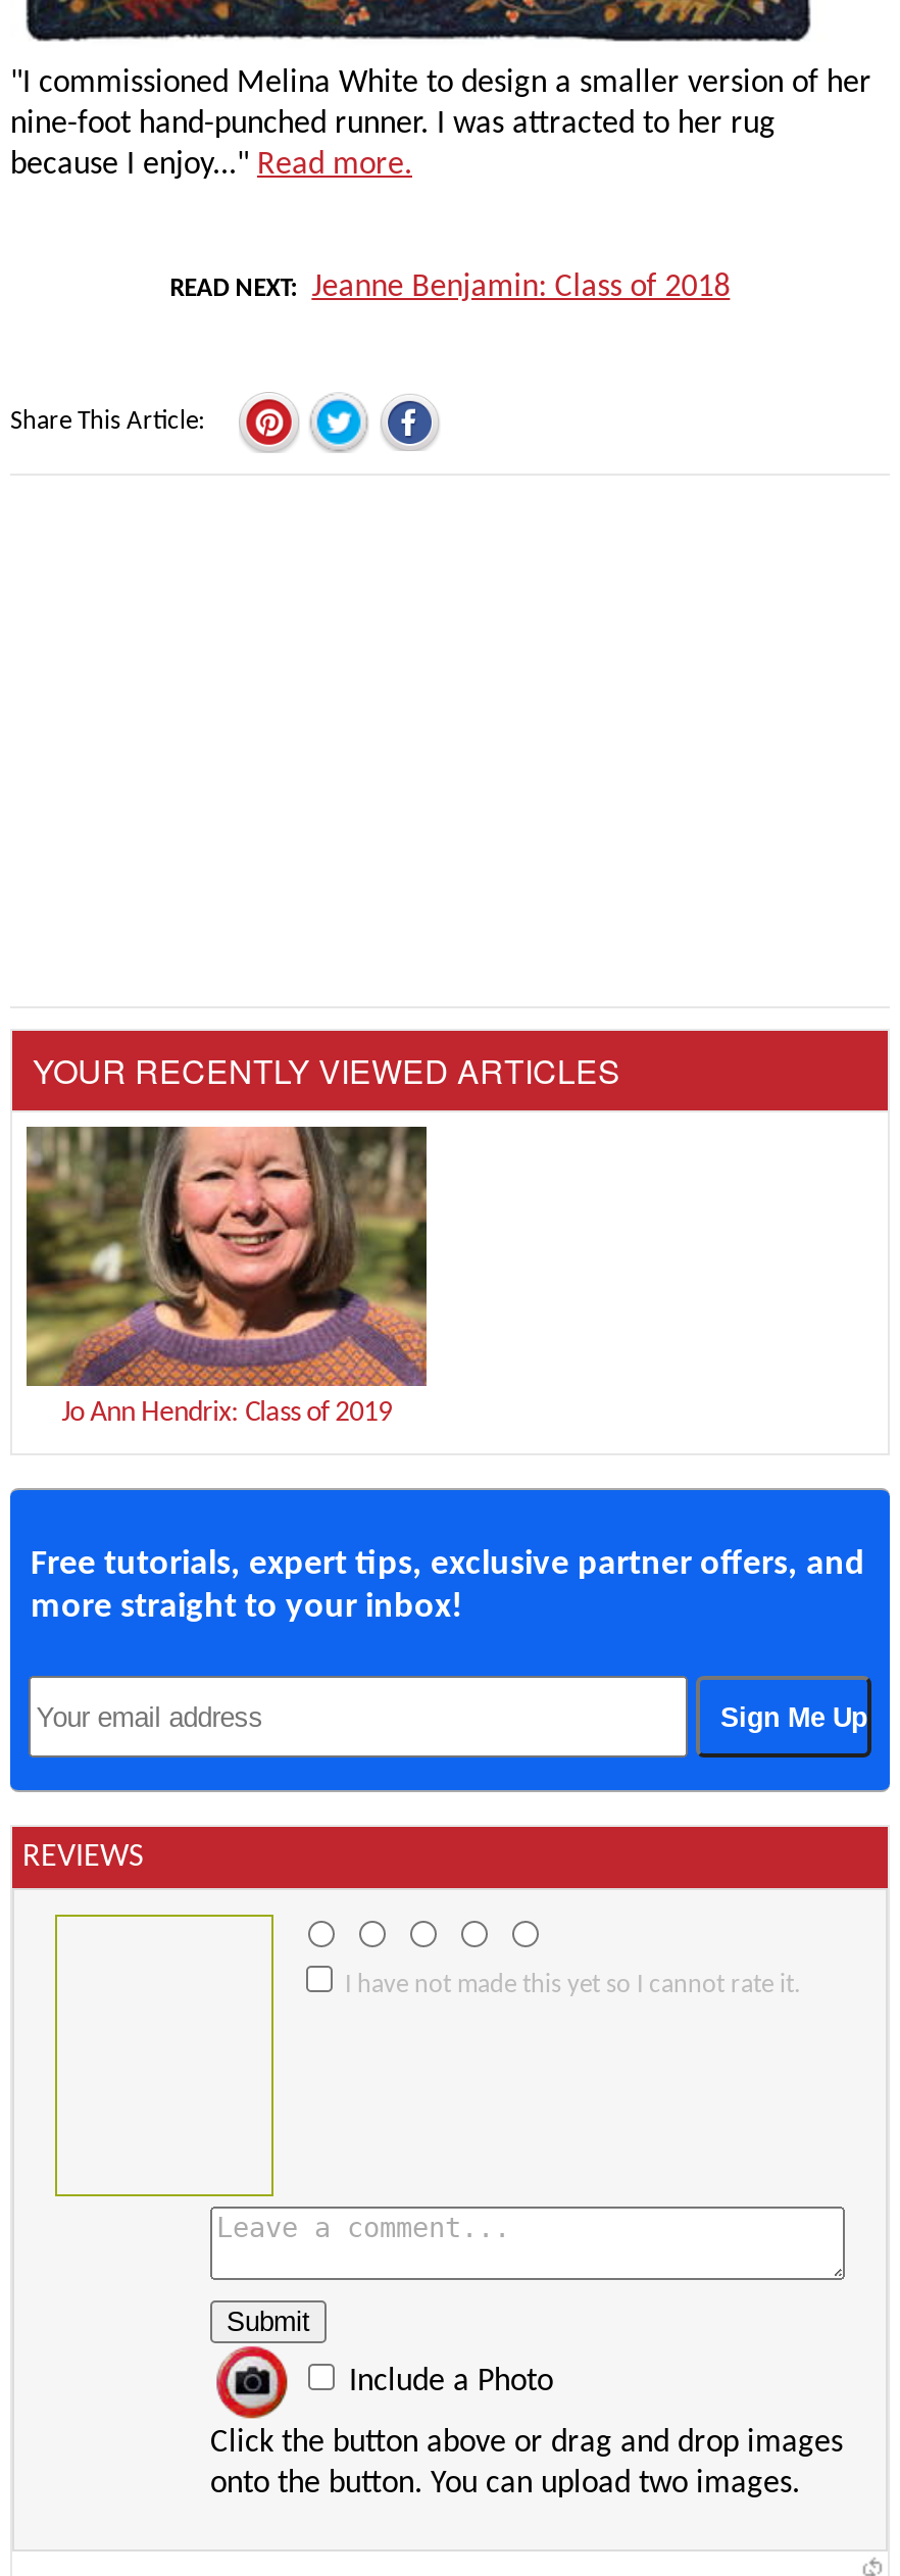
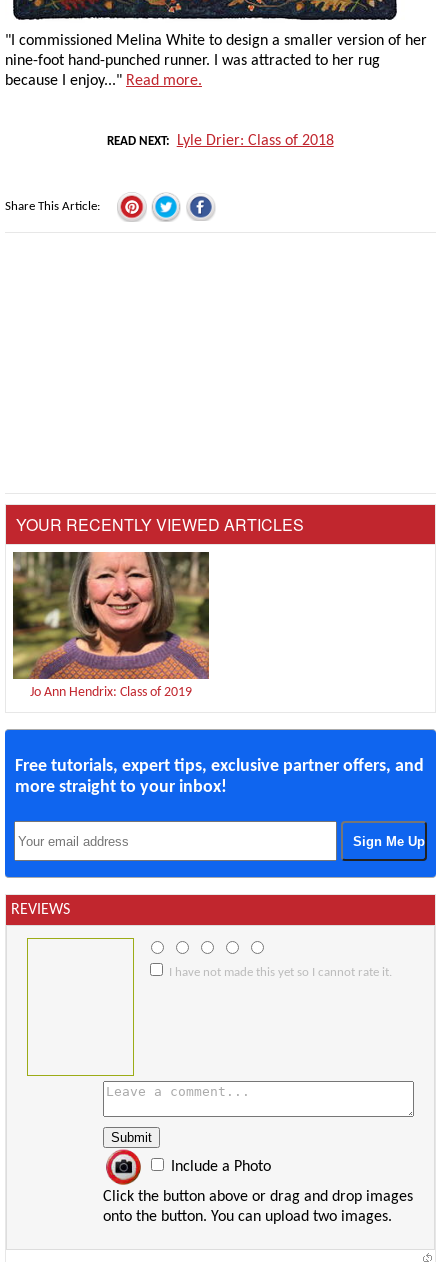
- Jeanne Benjamin: Class of 2018
+ Lyle Drier: Class of 2018
